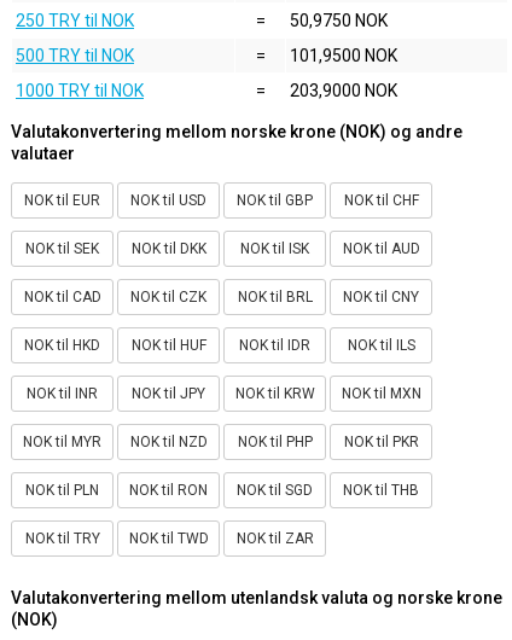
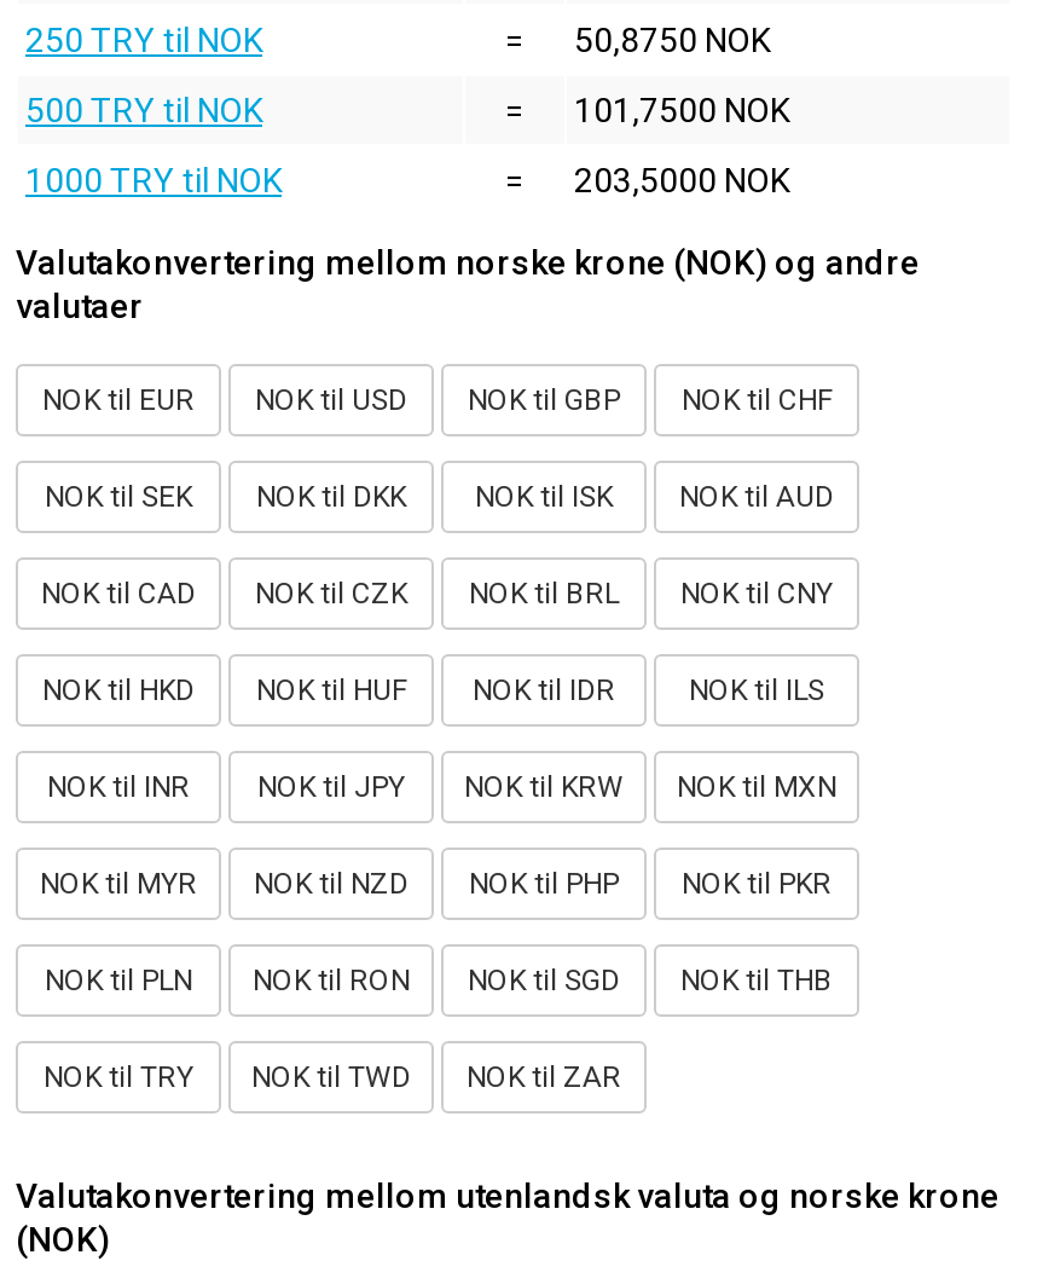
- 50,9750 NOK
+ 50,8750 NOK

- 101,9500 NOK
+ 101,7500 NOK

- 203,9000 NOK
+ 203,5000 NOK
